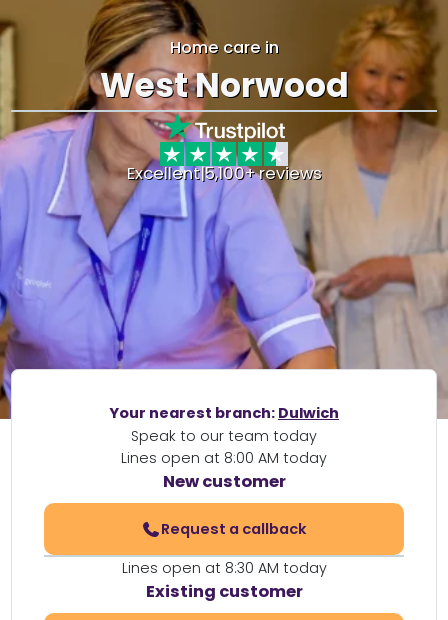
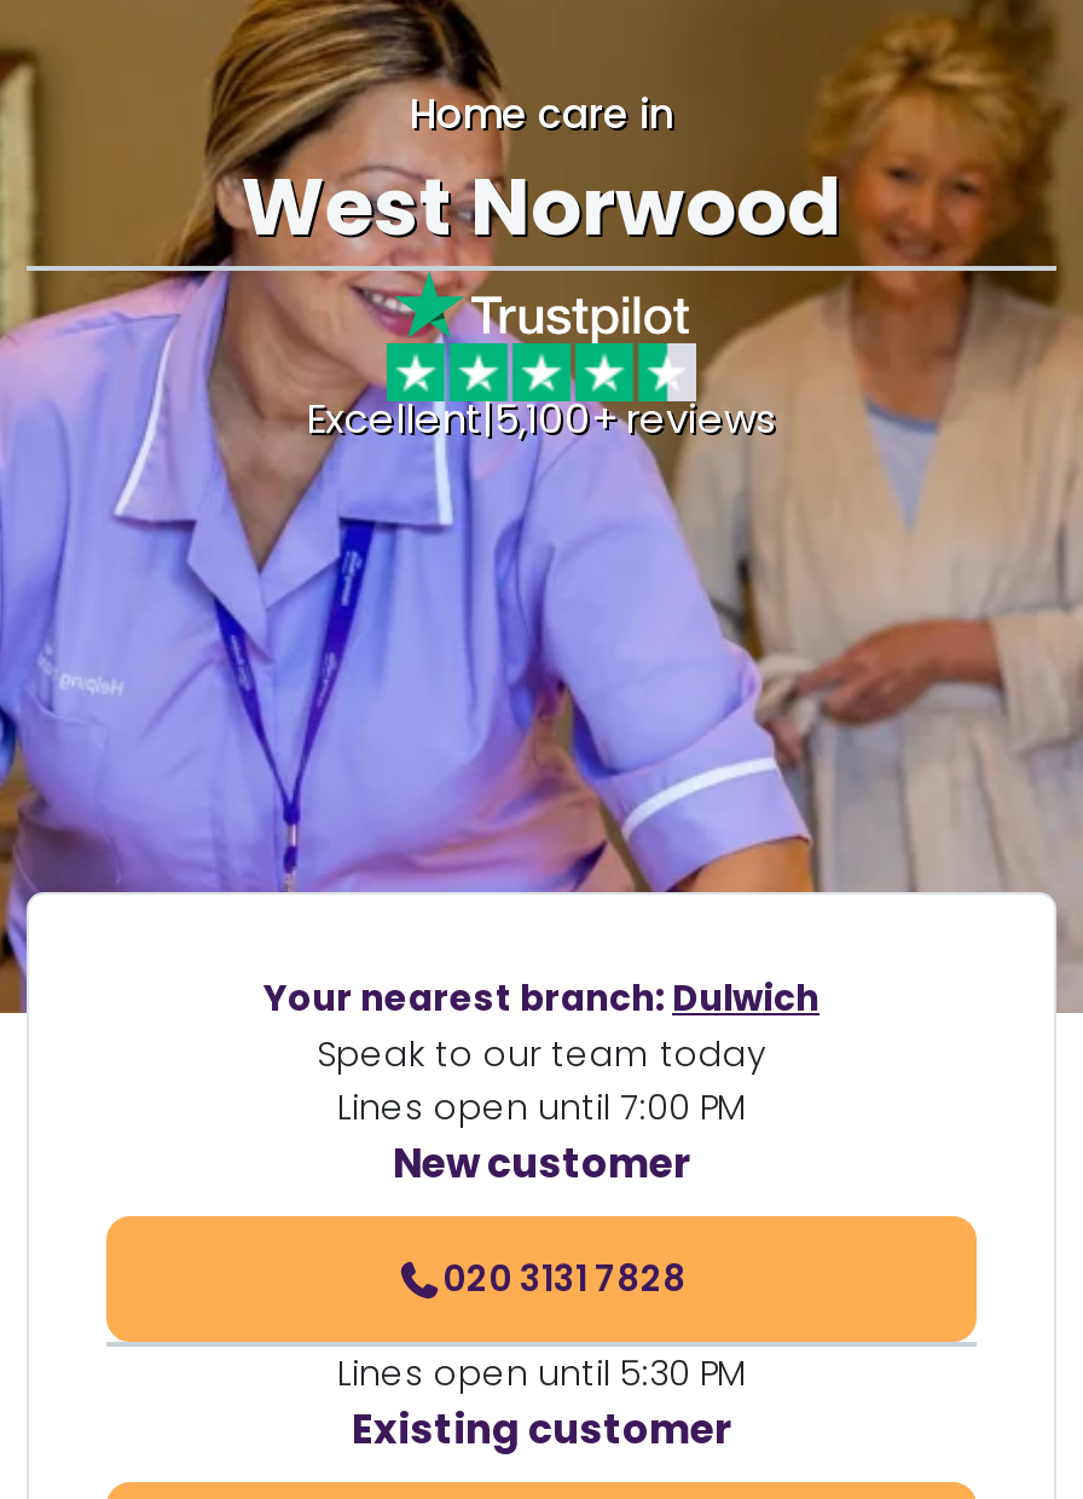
- Lines open at 8:00 AM today
+ Lines open until 7:00 PM

- Request a callback
+ 020 3131 7828

- Lines open at 8:30 AM today
+ Lines open until 5:30 PM
